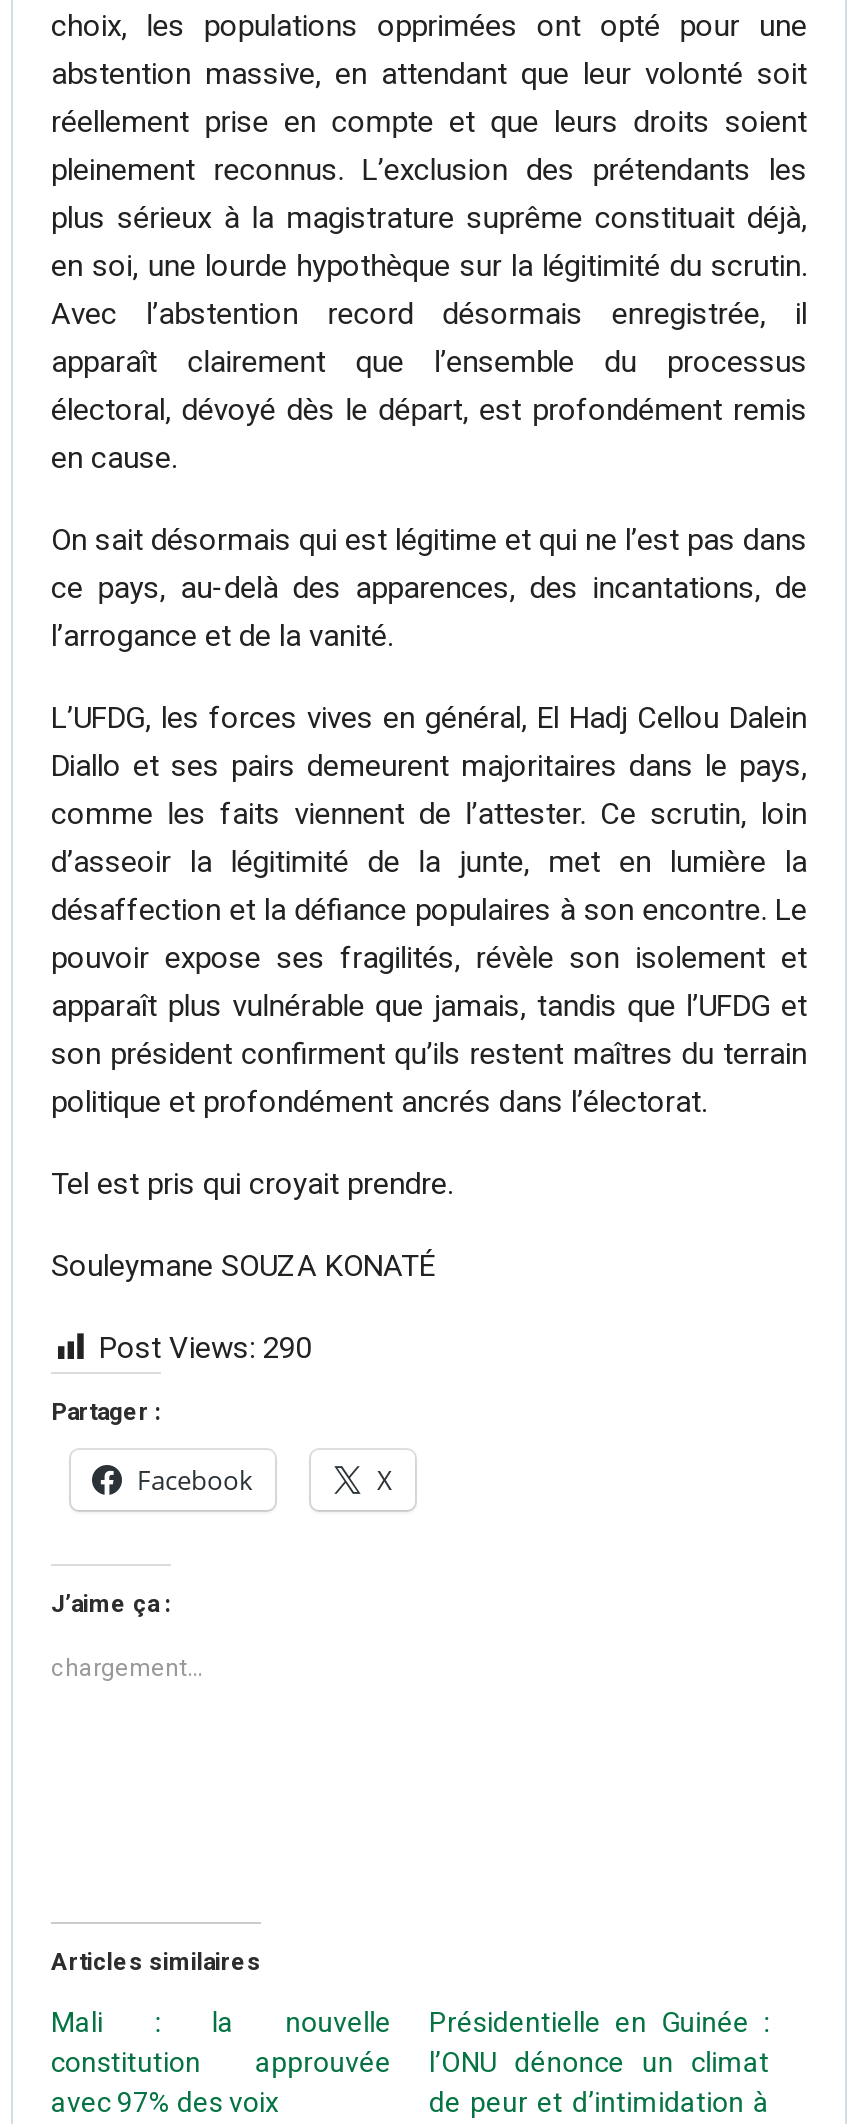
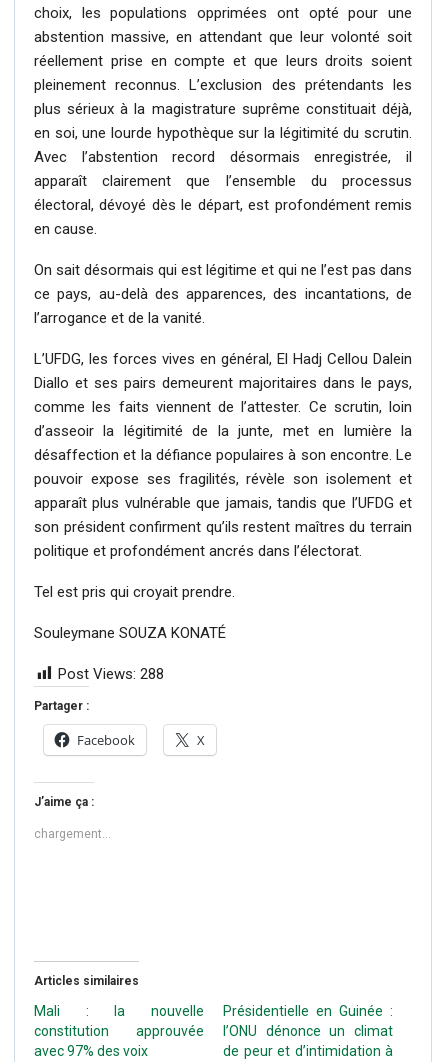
- Post Views: 290
+ Post Views: 288
